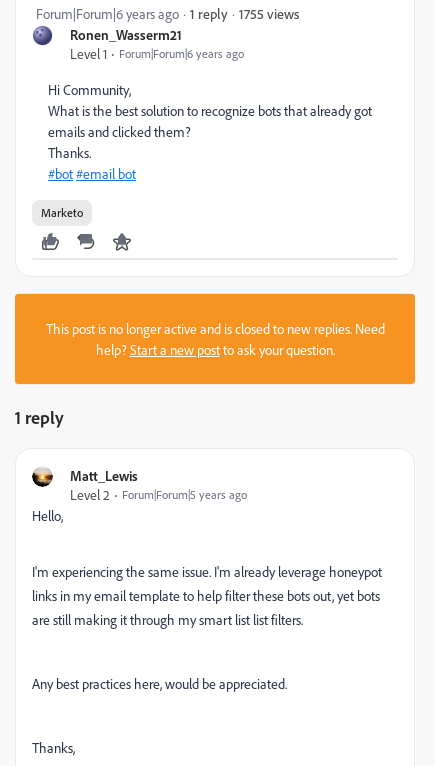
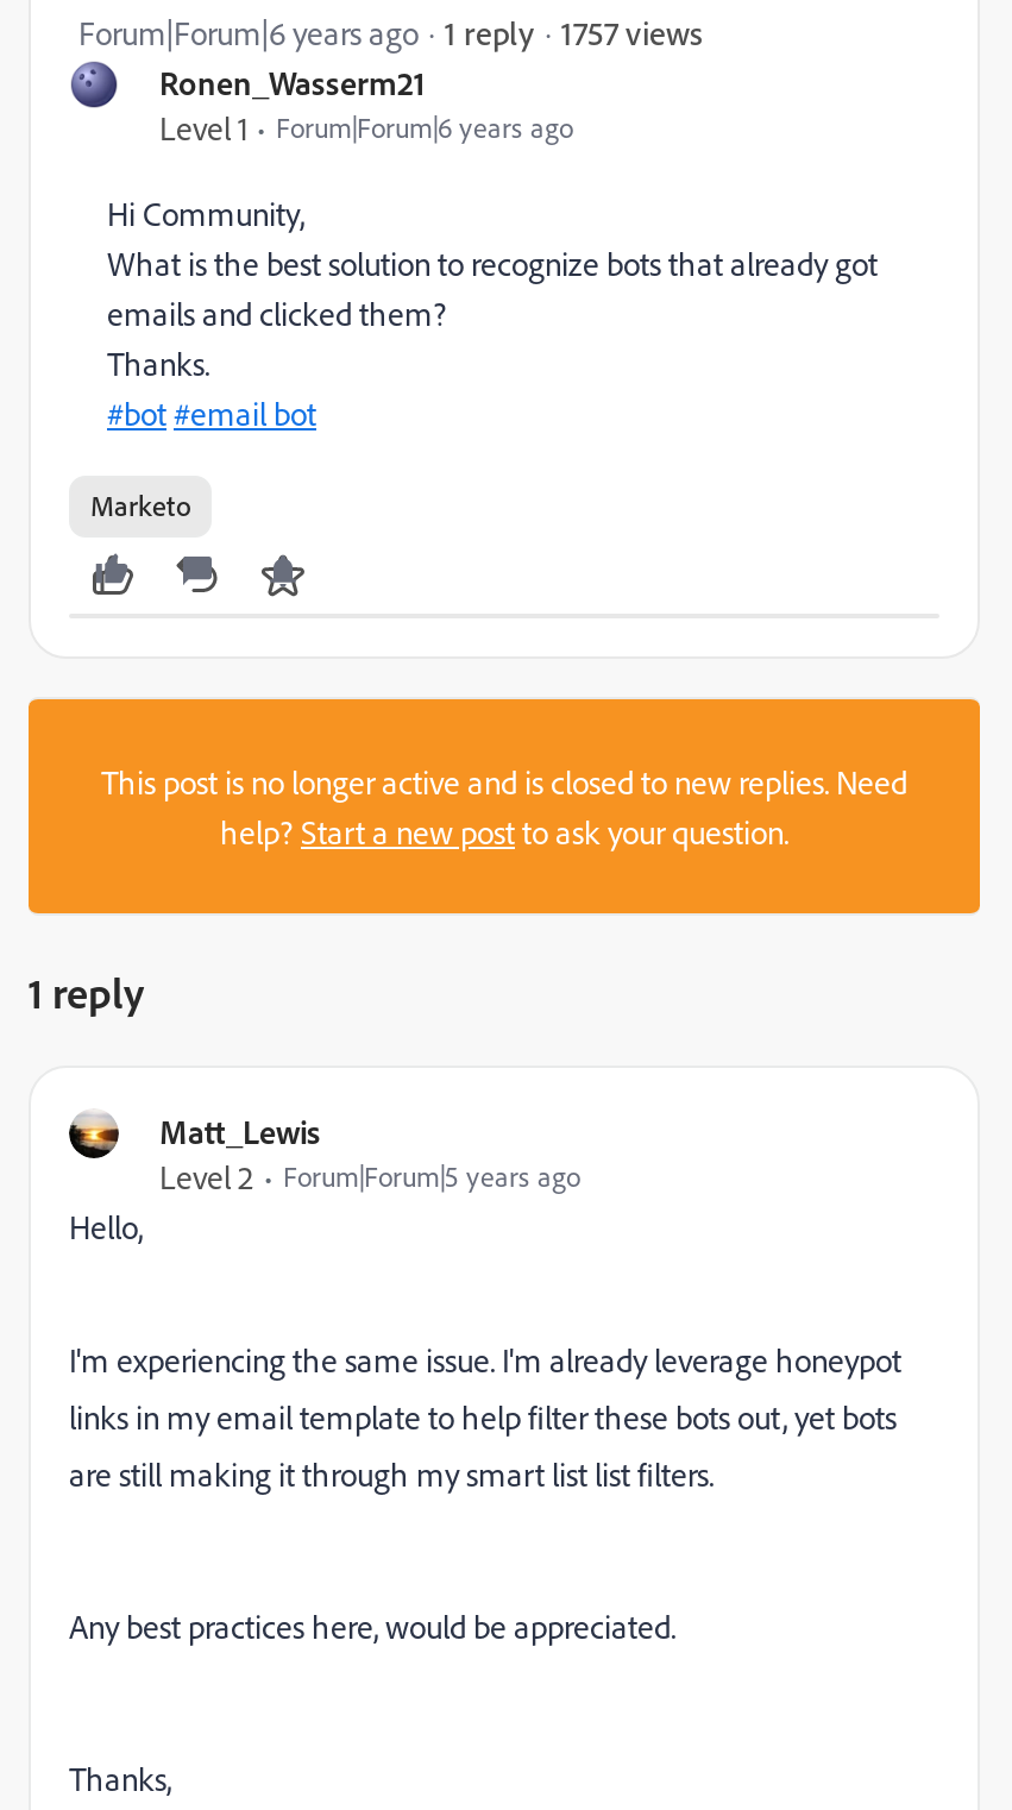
- 1755 views
+ 1757 views
